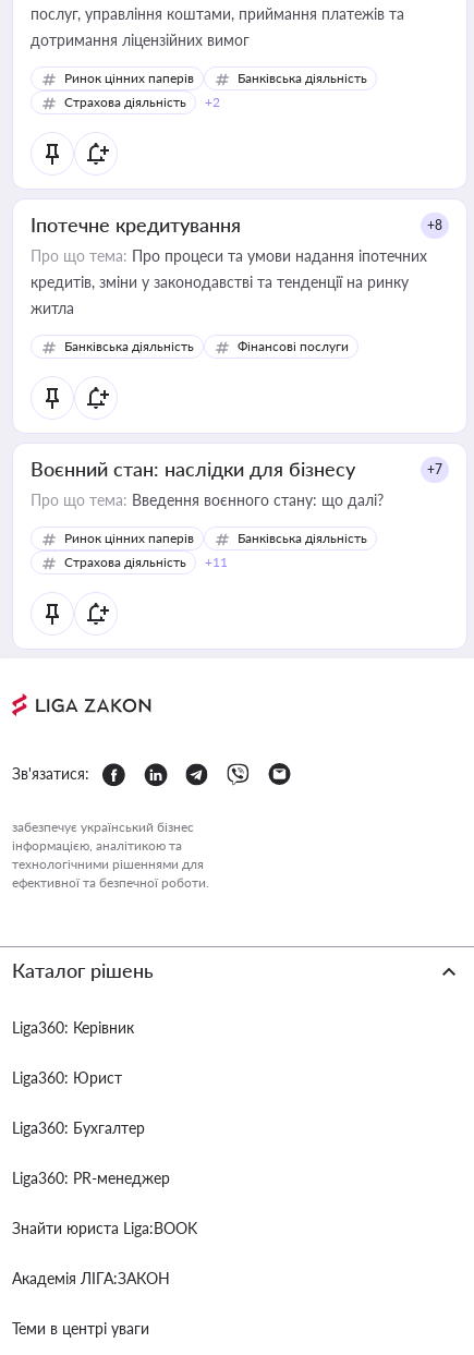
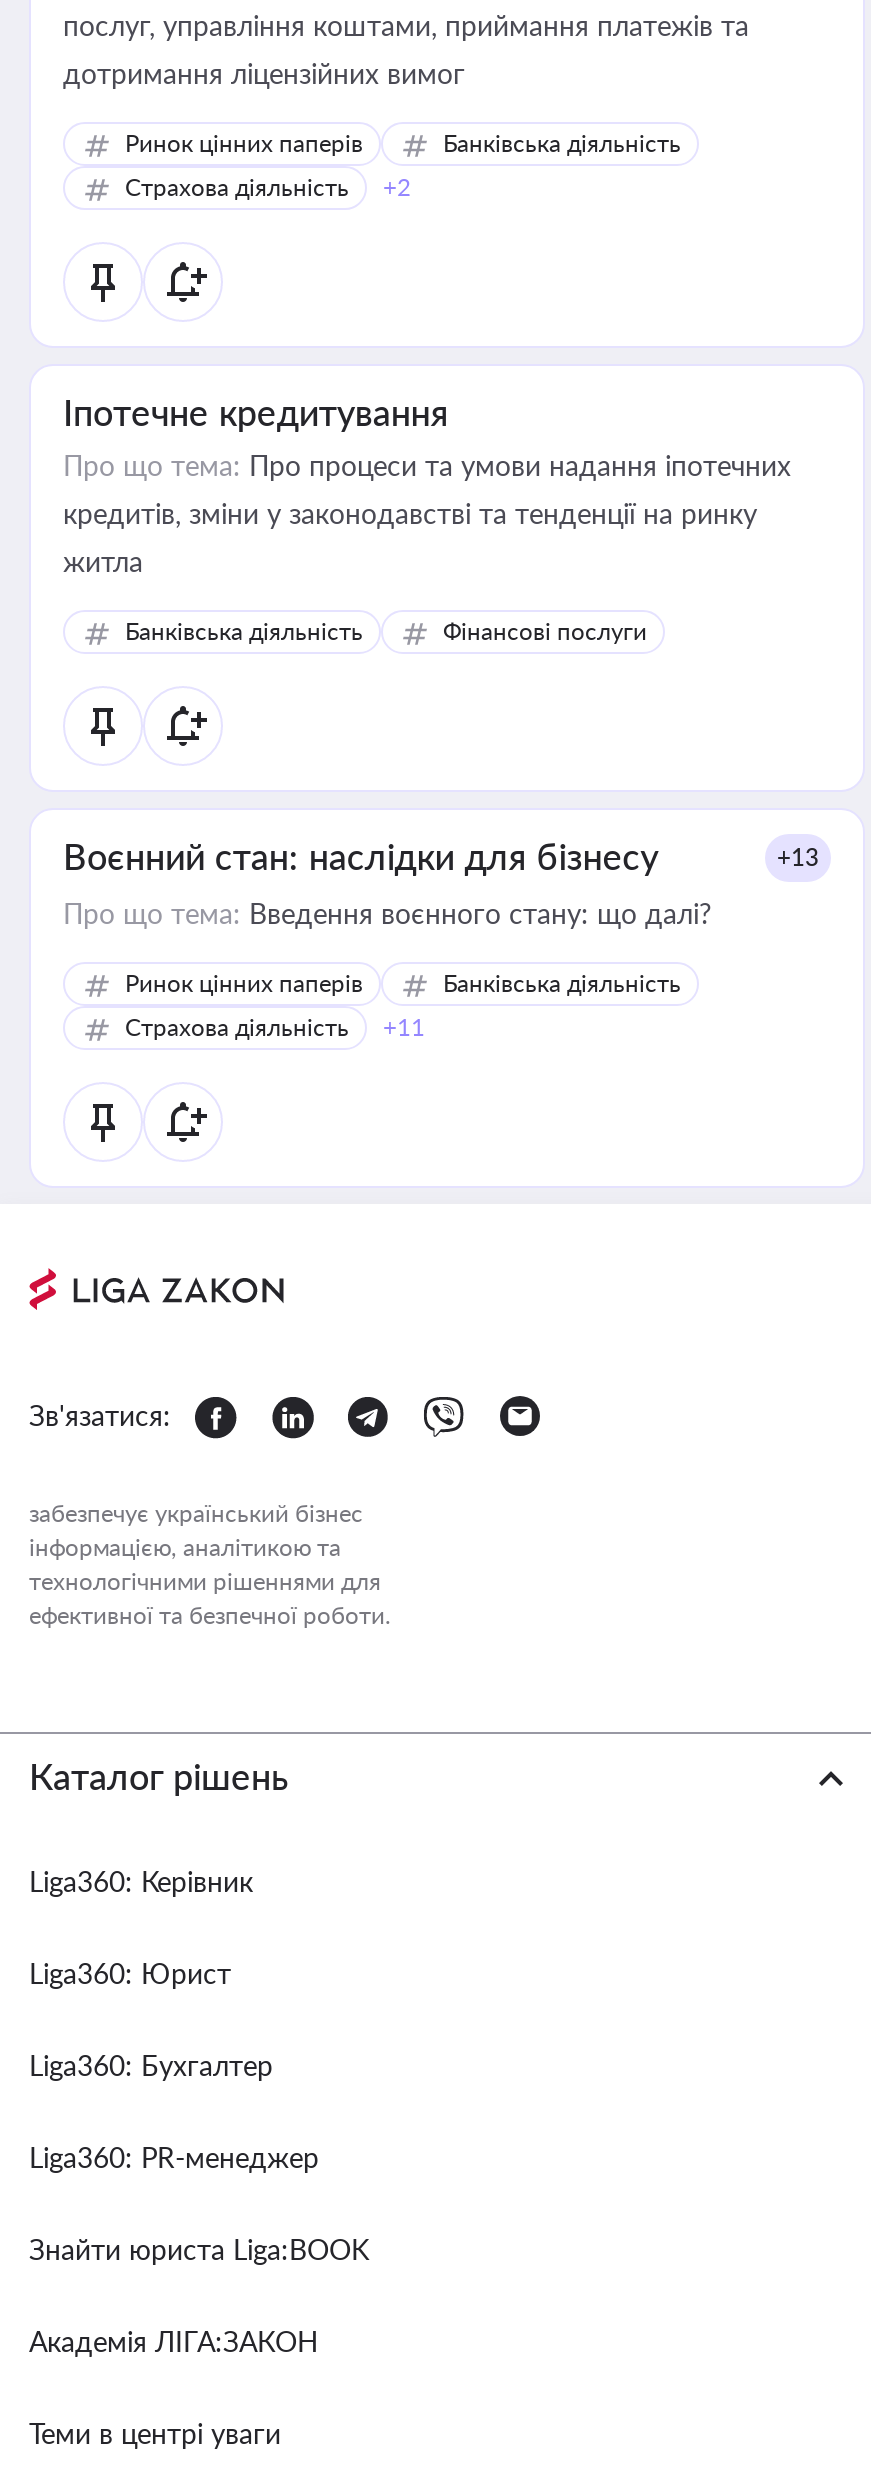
- +8

- +7
+ +13
